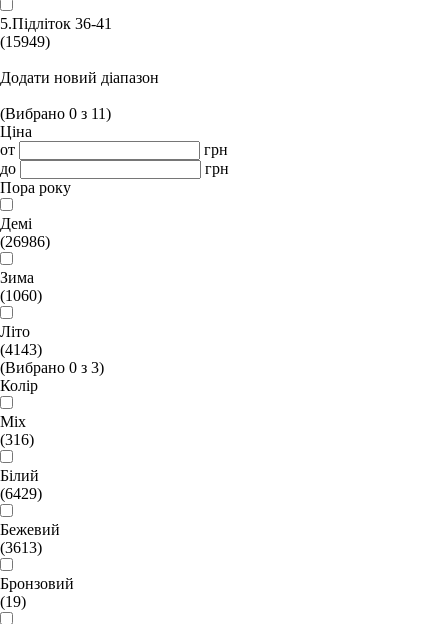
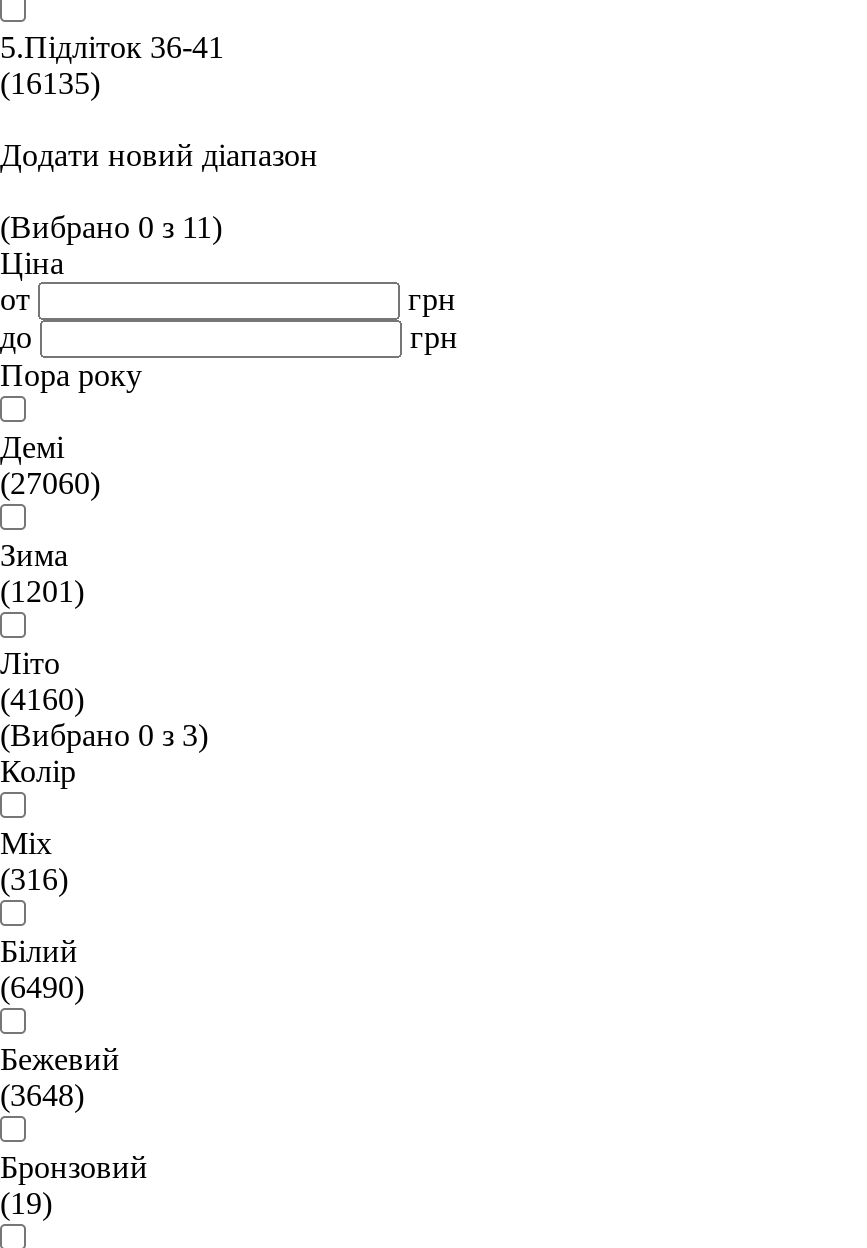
- (15949)
+ (16135)

- (26986)
+ (27060)

- (1060)
+ (1201)

- (4143)
+ (4160)

- (6429)
+ (6490)

- (3613)
+ (3648)
